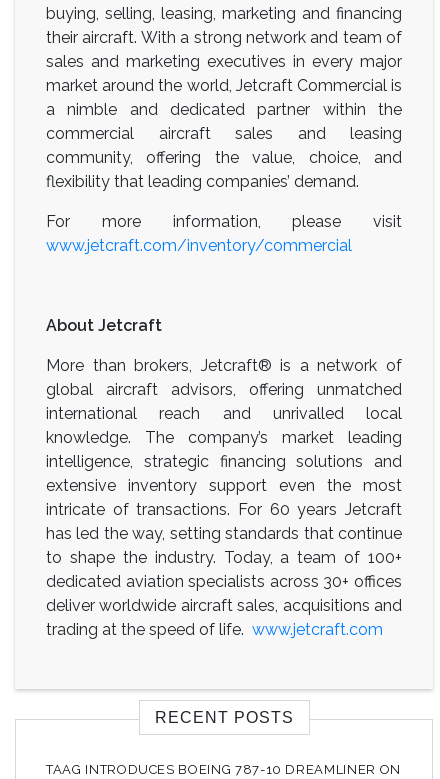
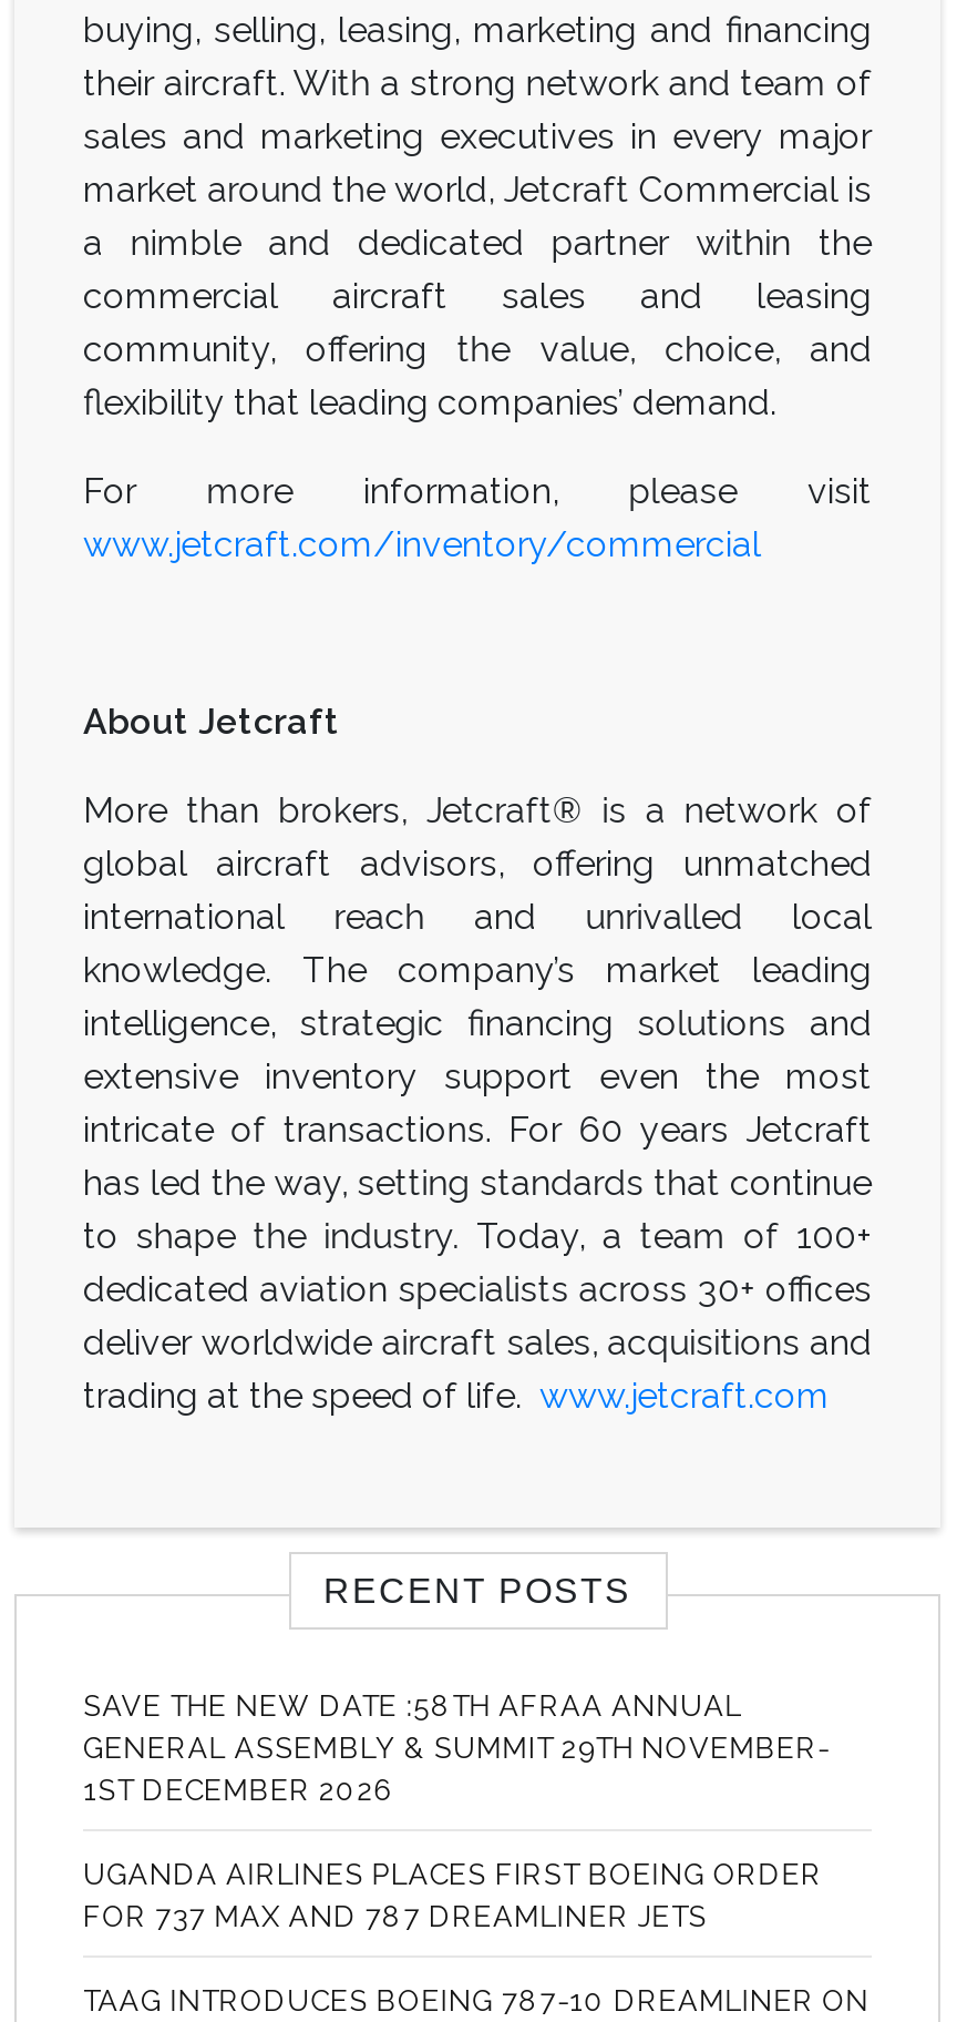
+ SAVE THE NEW DATE :58TH AFRAA ANNUAL
+ GENERAL ASSEMBLY & SUMMIT 29TH NOVEMBER-
+ 1ST DECEMBER 2026
+ UGANDA AIRLINES PLACES FIRST BOEING ORDER
+ FOR 737 MAX AND 787 DREAMLINER JETS
